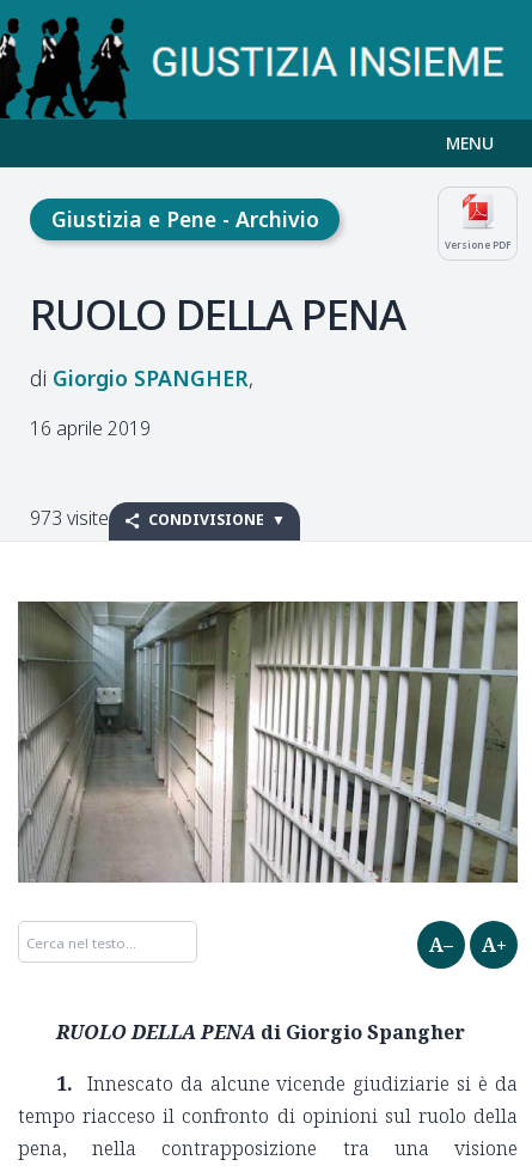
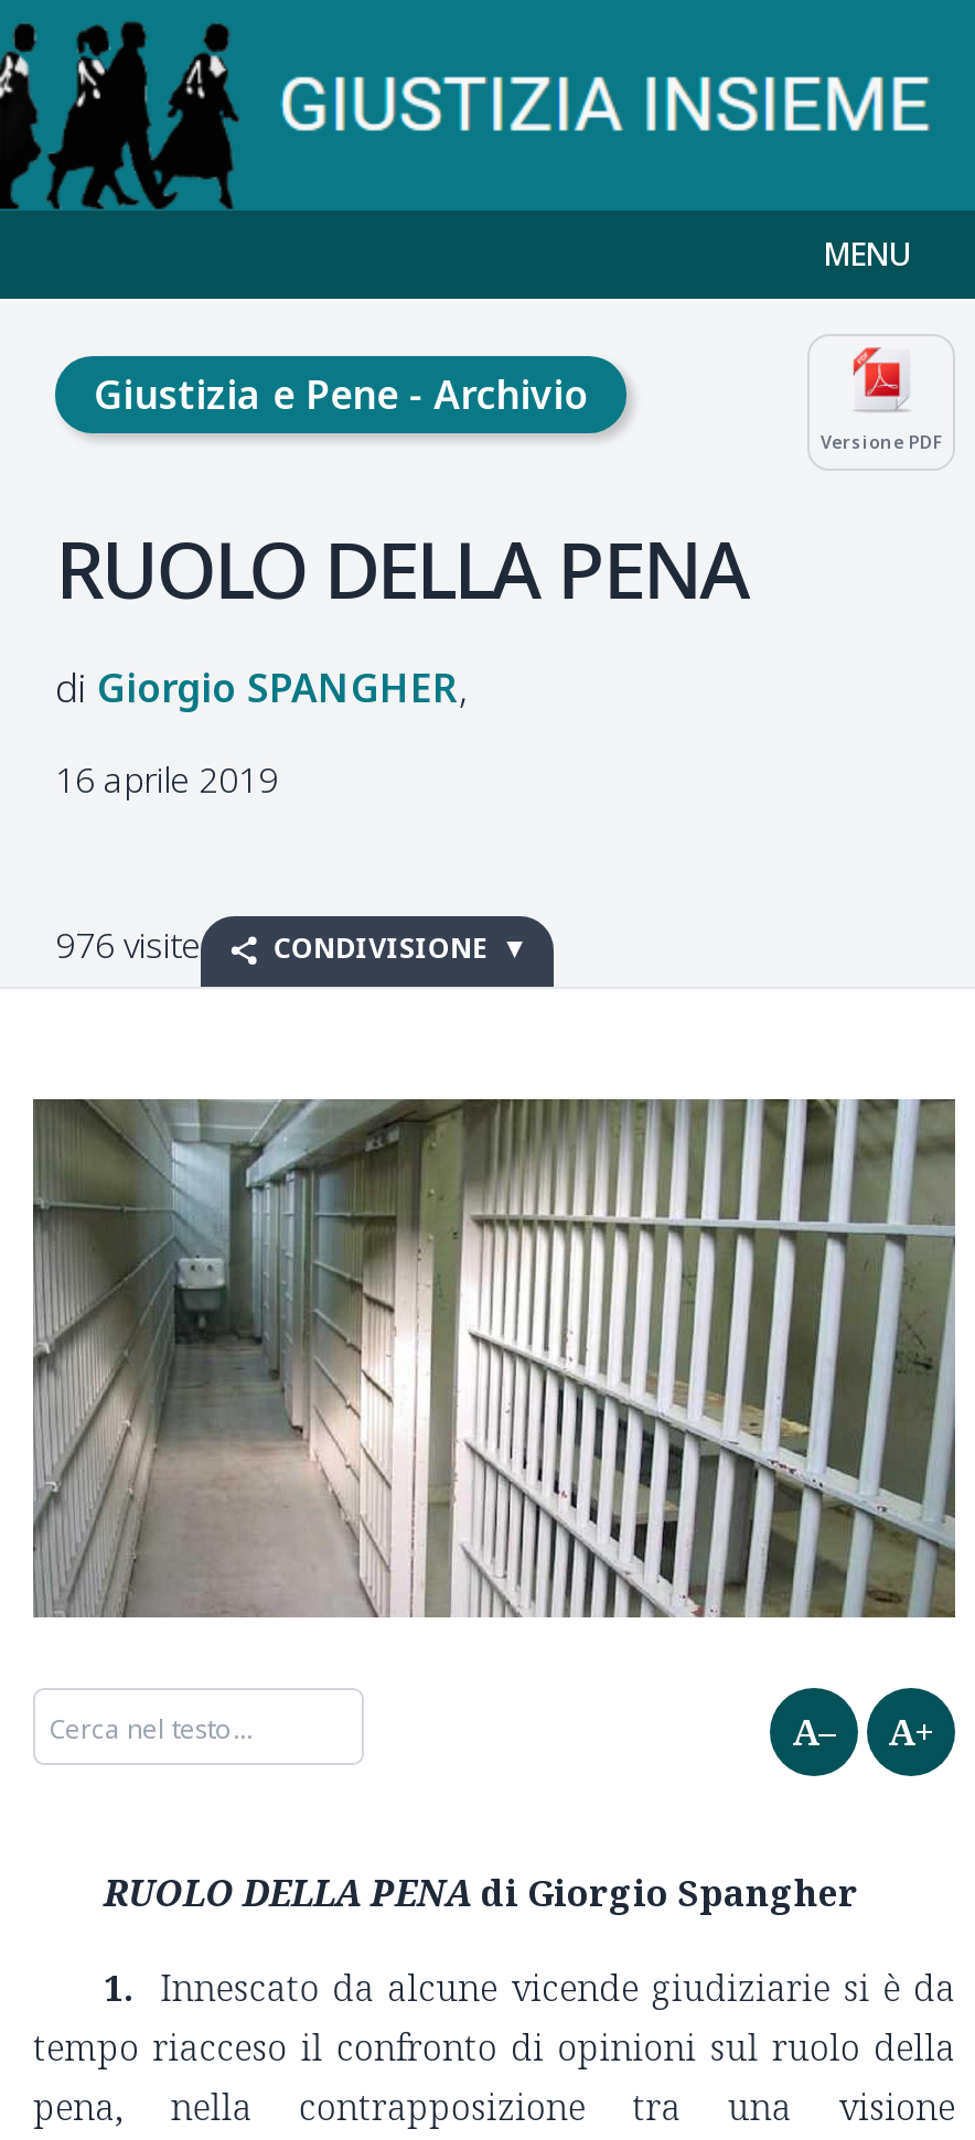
- 973 visite CONDIVISIONE
+ 976 visite CONDIVISIONE
